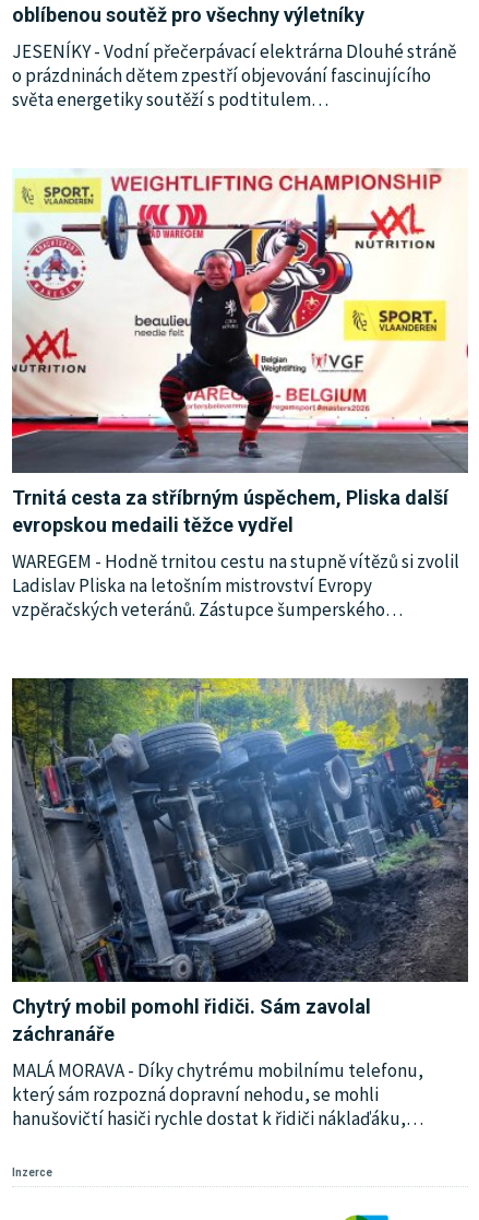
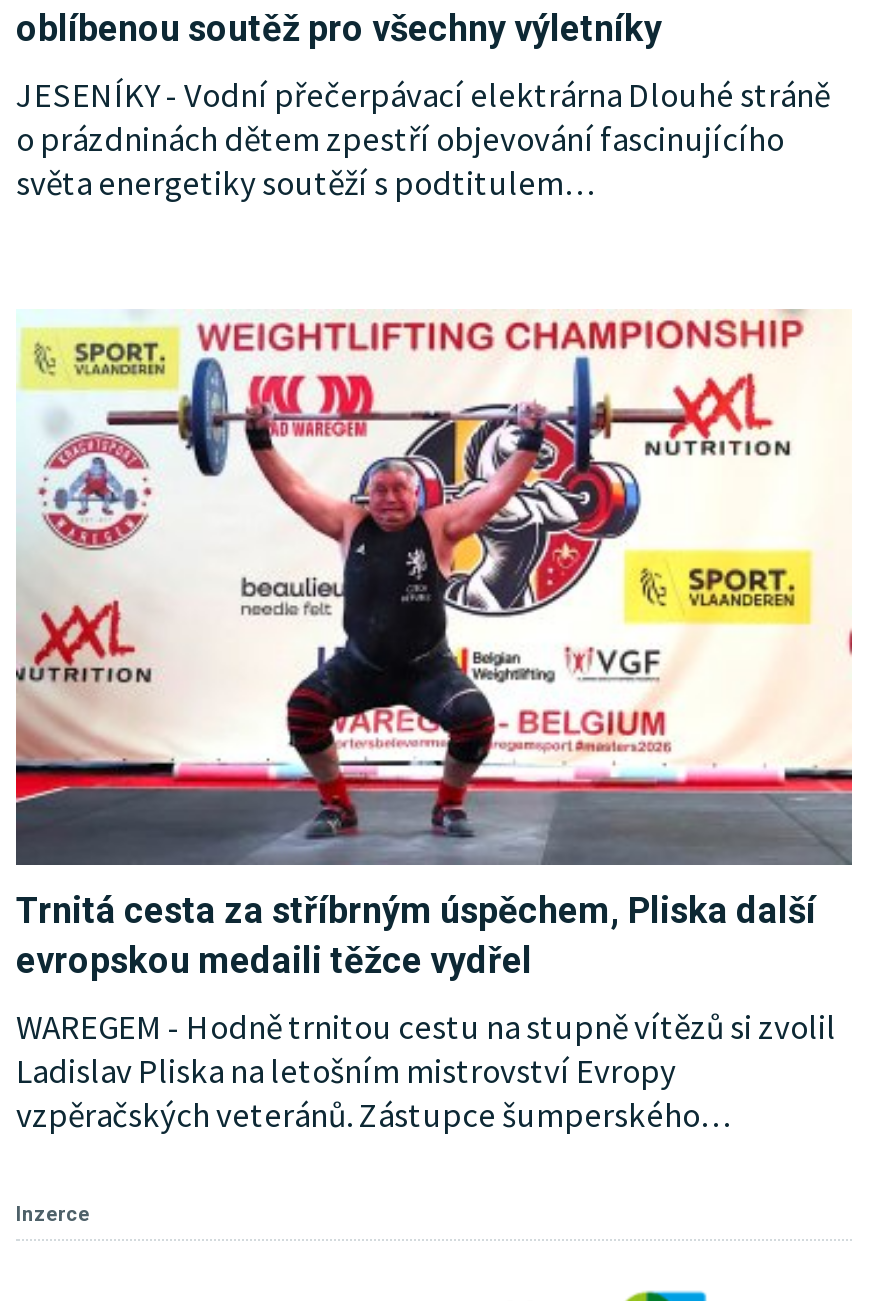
- [image]
- Chytrý mobil pomohl řidiči. Sám zavolal
- záchranáře
- MALÁ MORAVA - Díky chytrému mobilnímu telefonu,
- který sám rozpozná dopravní nehodu, se mohli
- hanušovičtí hasiči rychle dostat k řidiči náklaďáku, …
